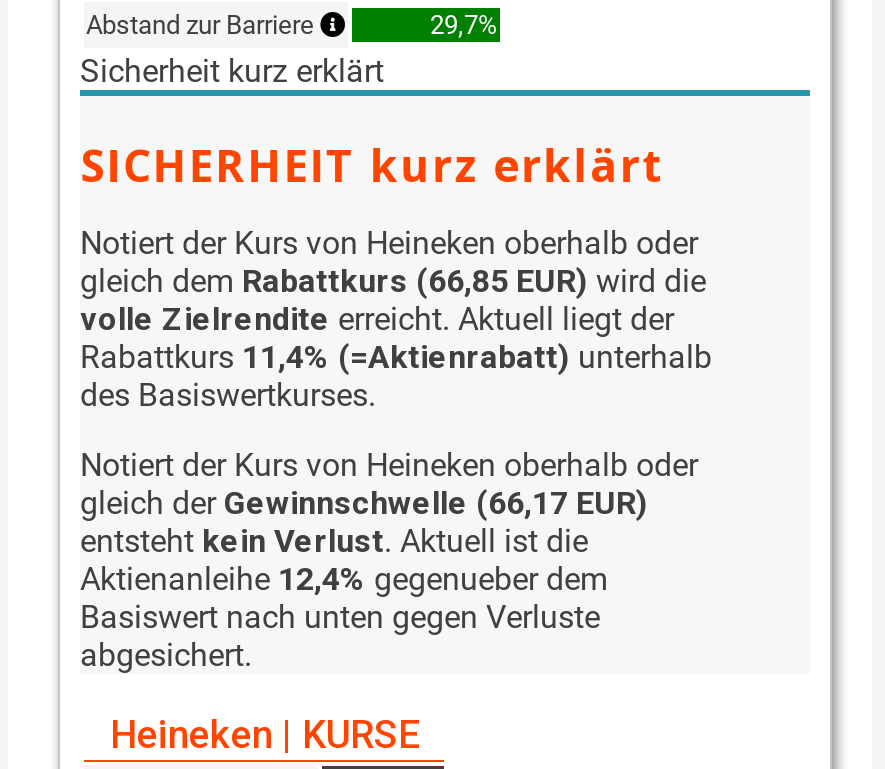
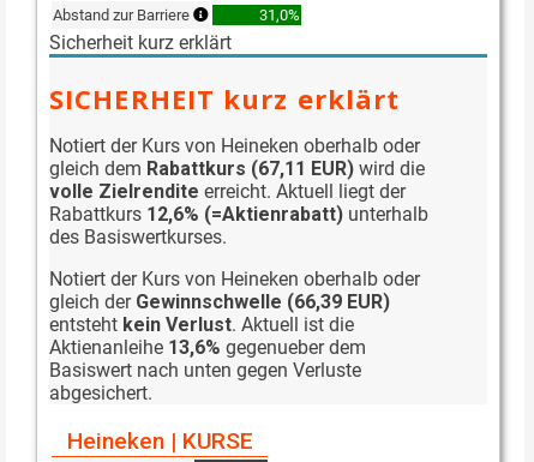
- 29,7%
+ 31,0%

- gleich dem Rabattkurs (66,85 EUR) wird die
+ gleich dem Rabattkurs (67,11 EUR) wird die

- Rabattkurs 11,4% (=Aktienrabatt) unterhalb
+ Rabattkurs 12,6% (=Aktienrabatt) unterhalb

- gleich der Gewinnschwelle (66,17 EUR)
+ gleich der Gewinnschwelle (66,39 EUR)

- Aktienanleihe 12,4% gegenueber dem
+ Aktienanleihe 13,6% gegenueber dem
